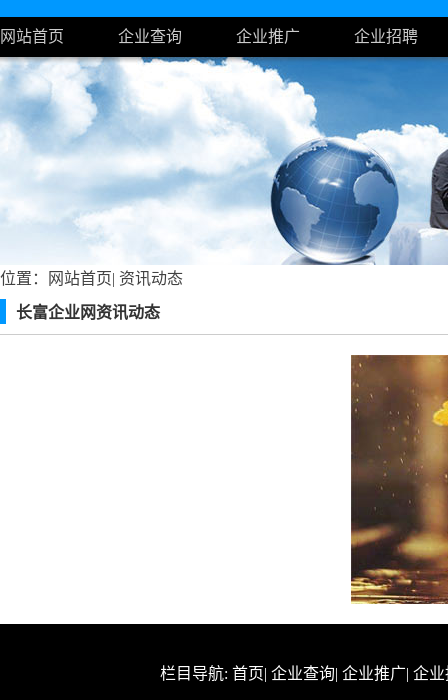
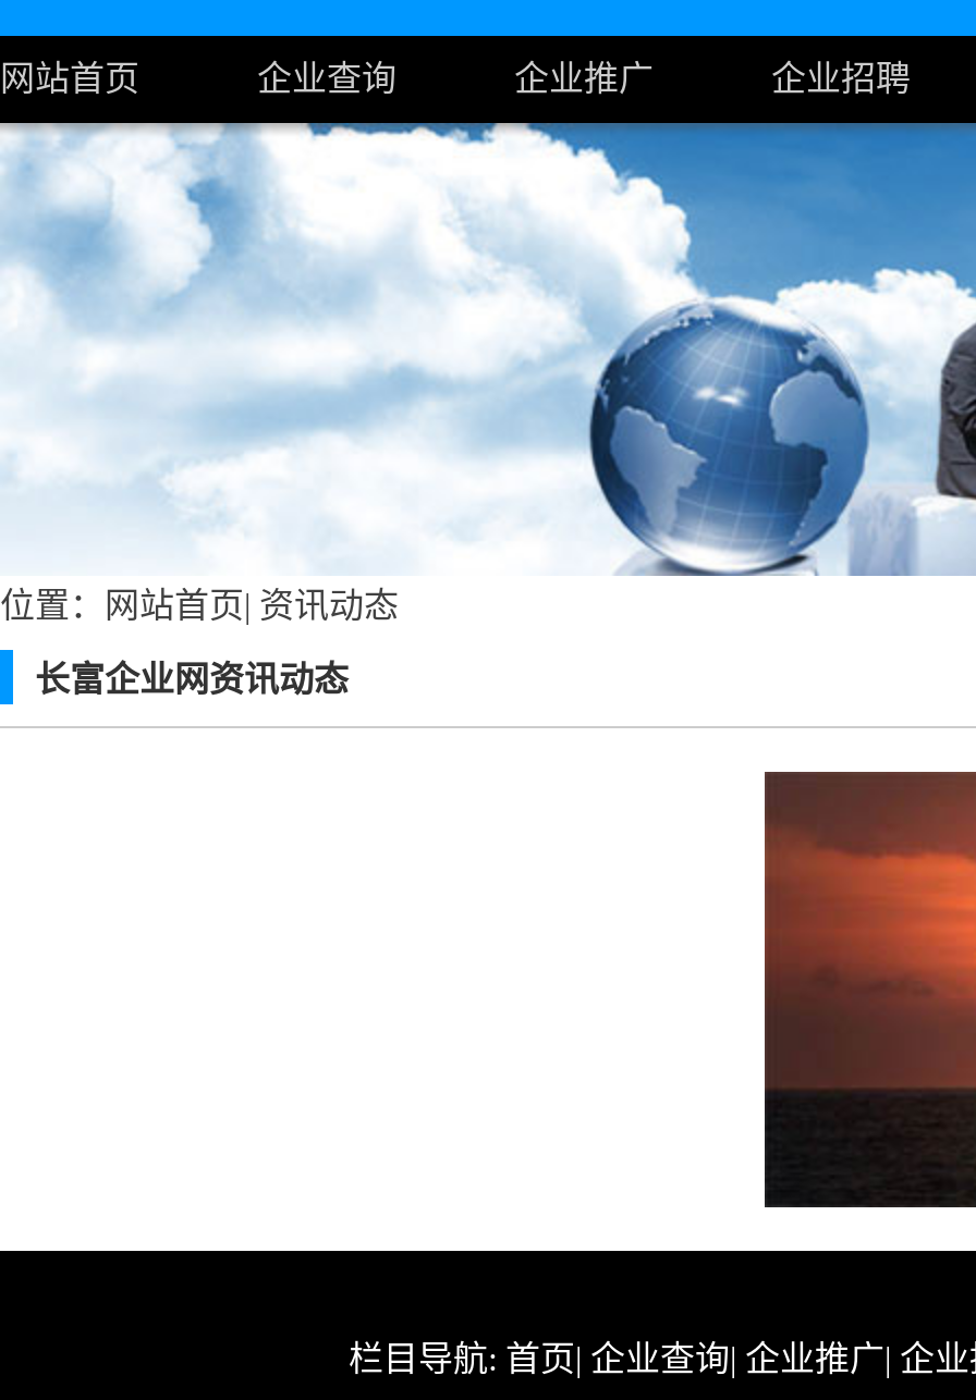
- [image]
+ [image]
